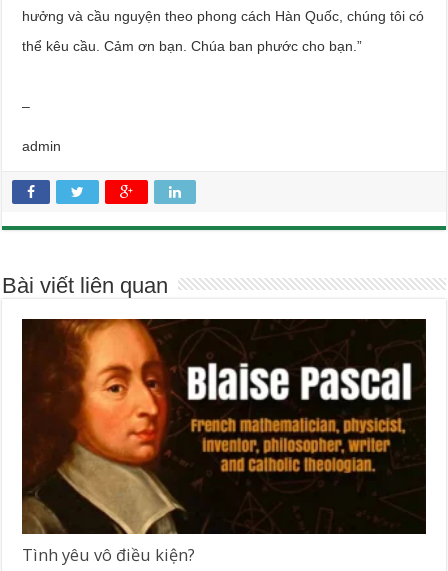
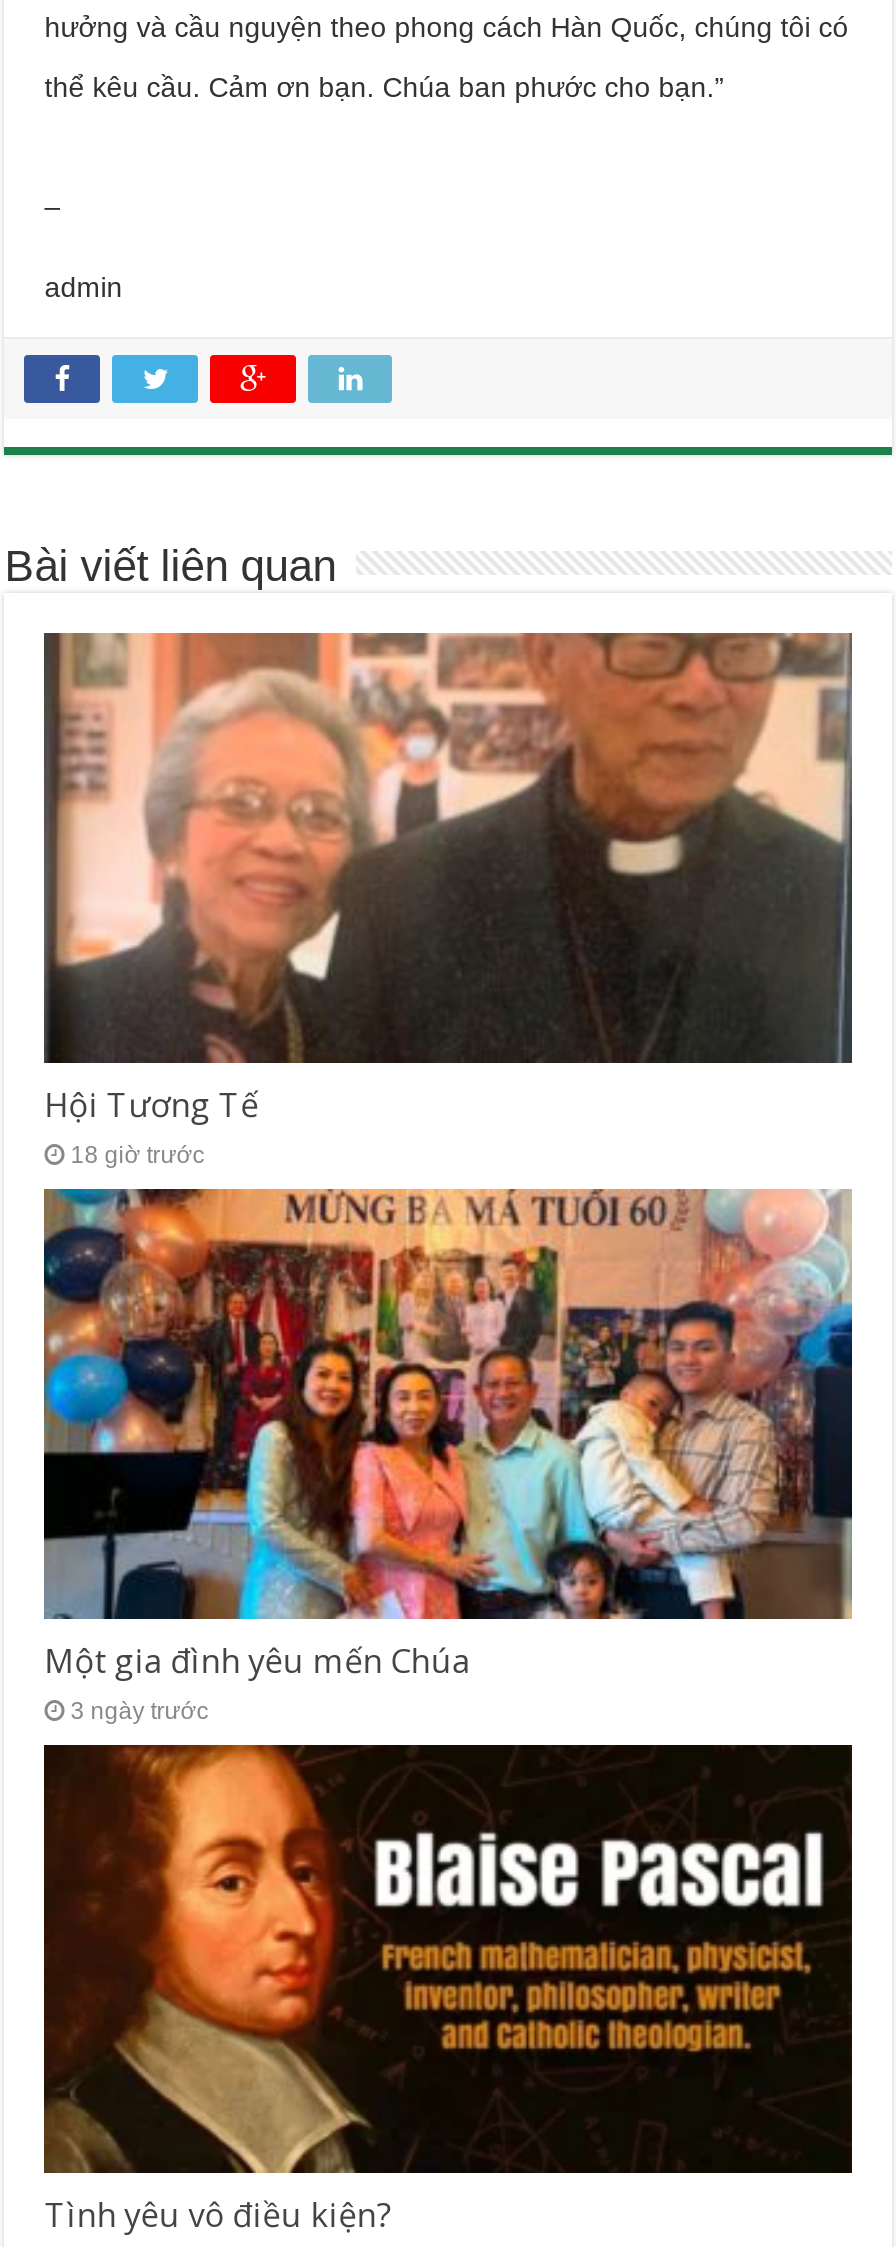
+ [image]
+ Một gia đình yêu mến Chúa
+ 3 ngày trước

+ [image]
+ Hội Tương Tế
+ 18 giờ trước
